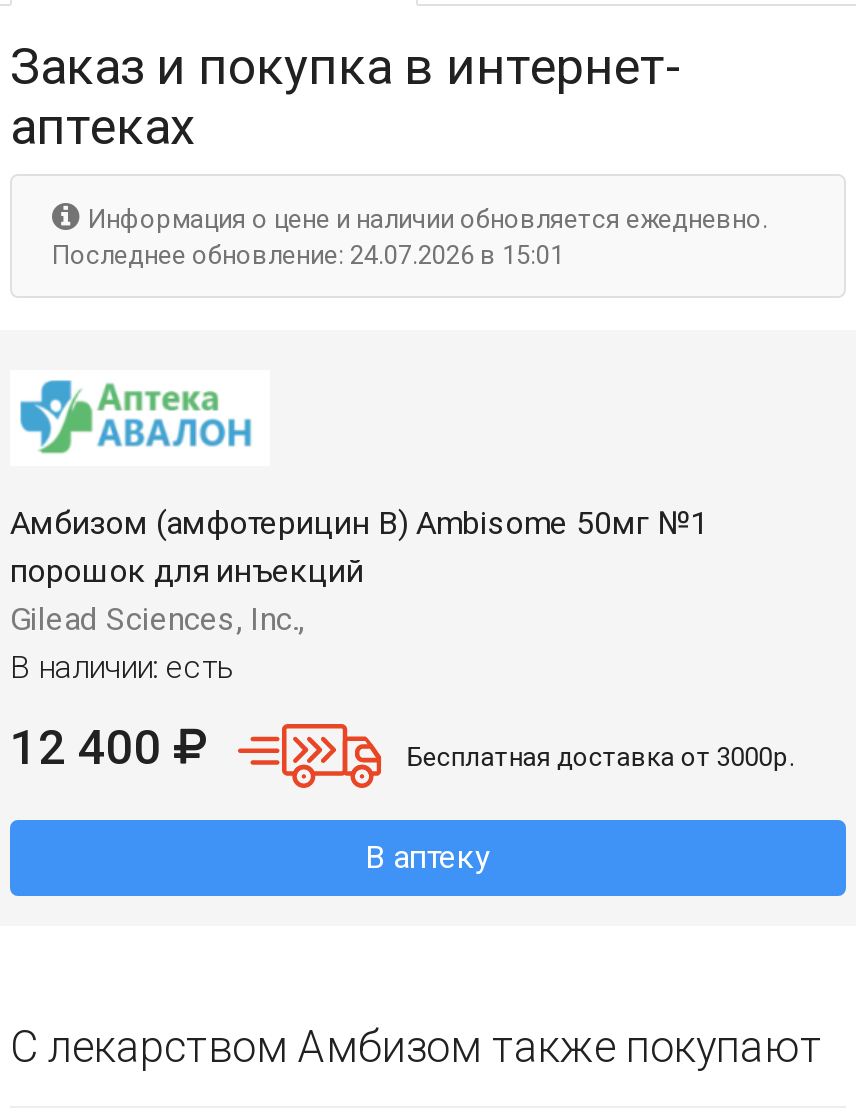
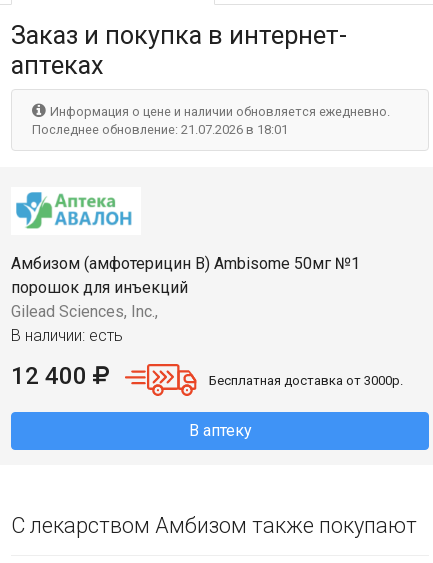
- Последнее обновление: 24.07.2026 в 15:01
+ Последнее обновление: 21.07.2026 в 18:01
